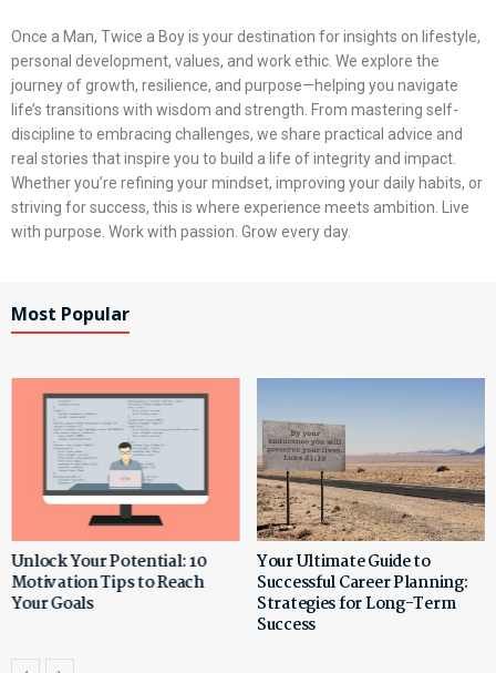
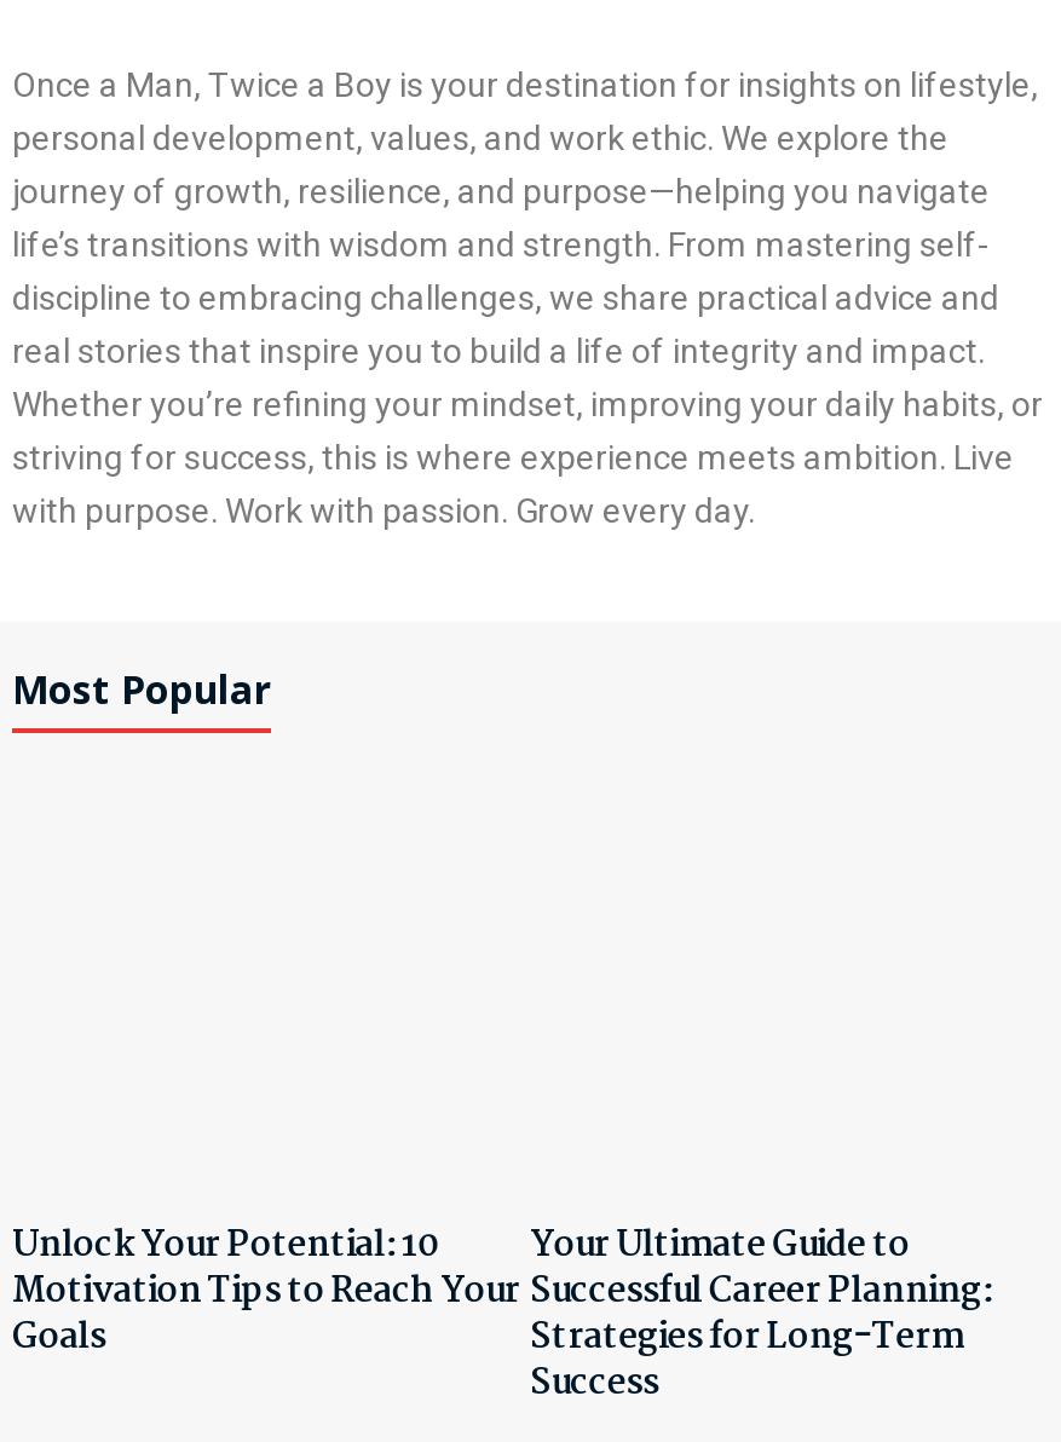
- [image]

- [image]
